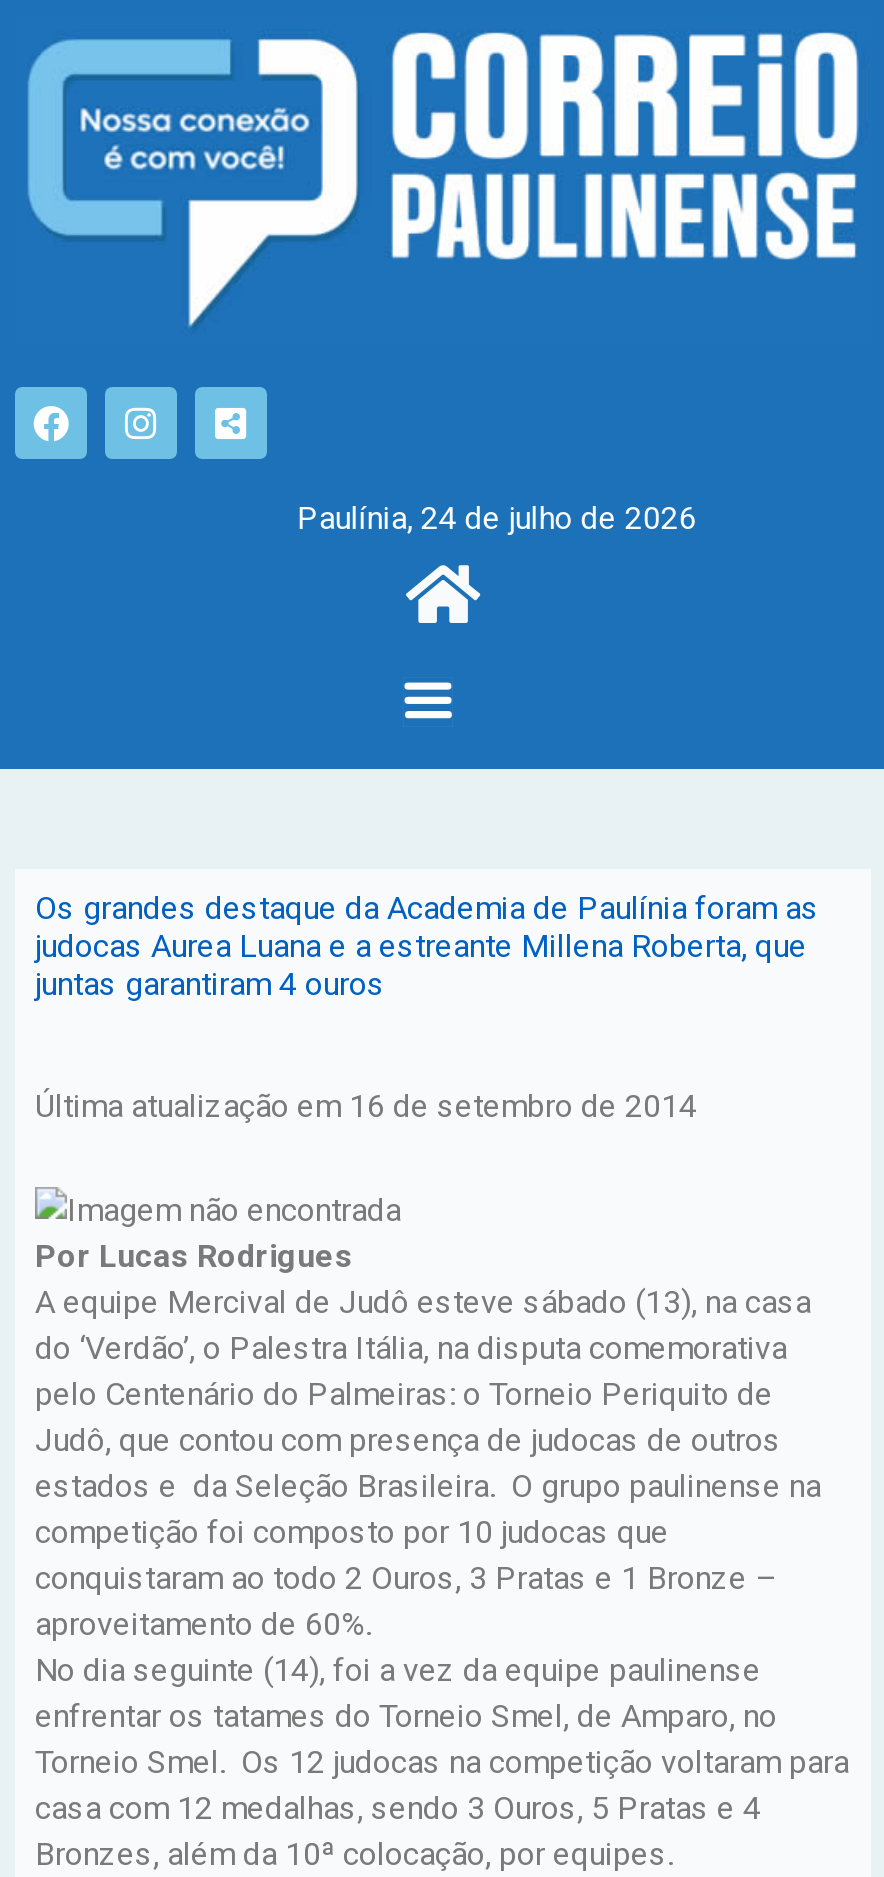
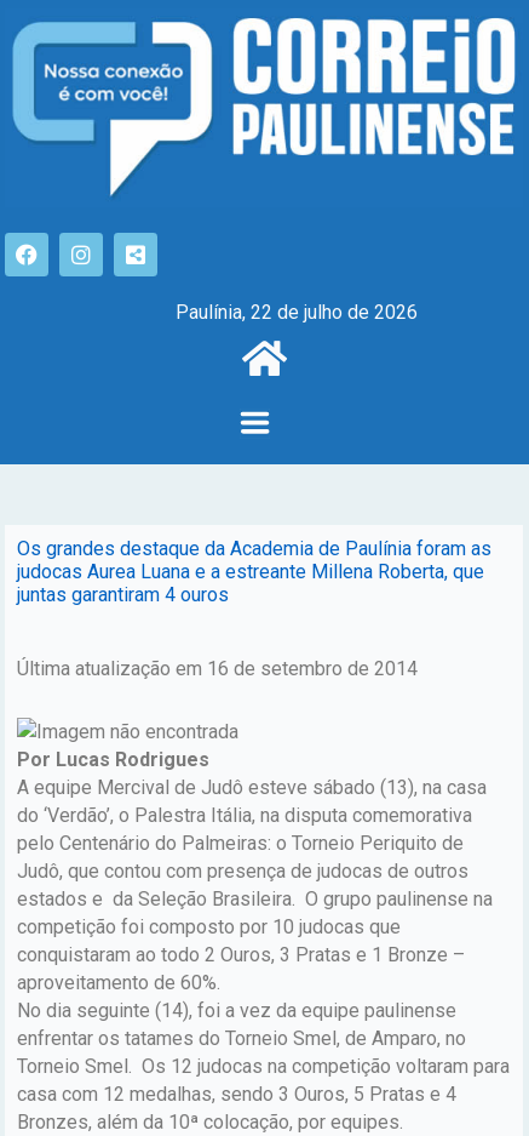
- Paulínia, 24 de julho de 2026
+ Paulínia, 22 de julho de 2026
